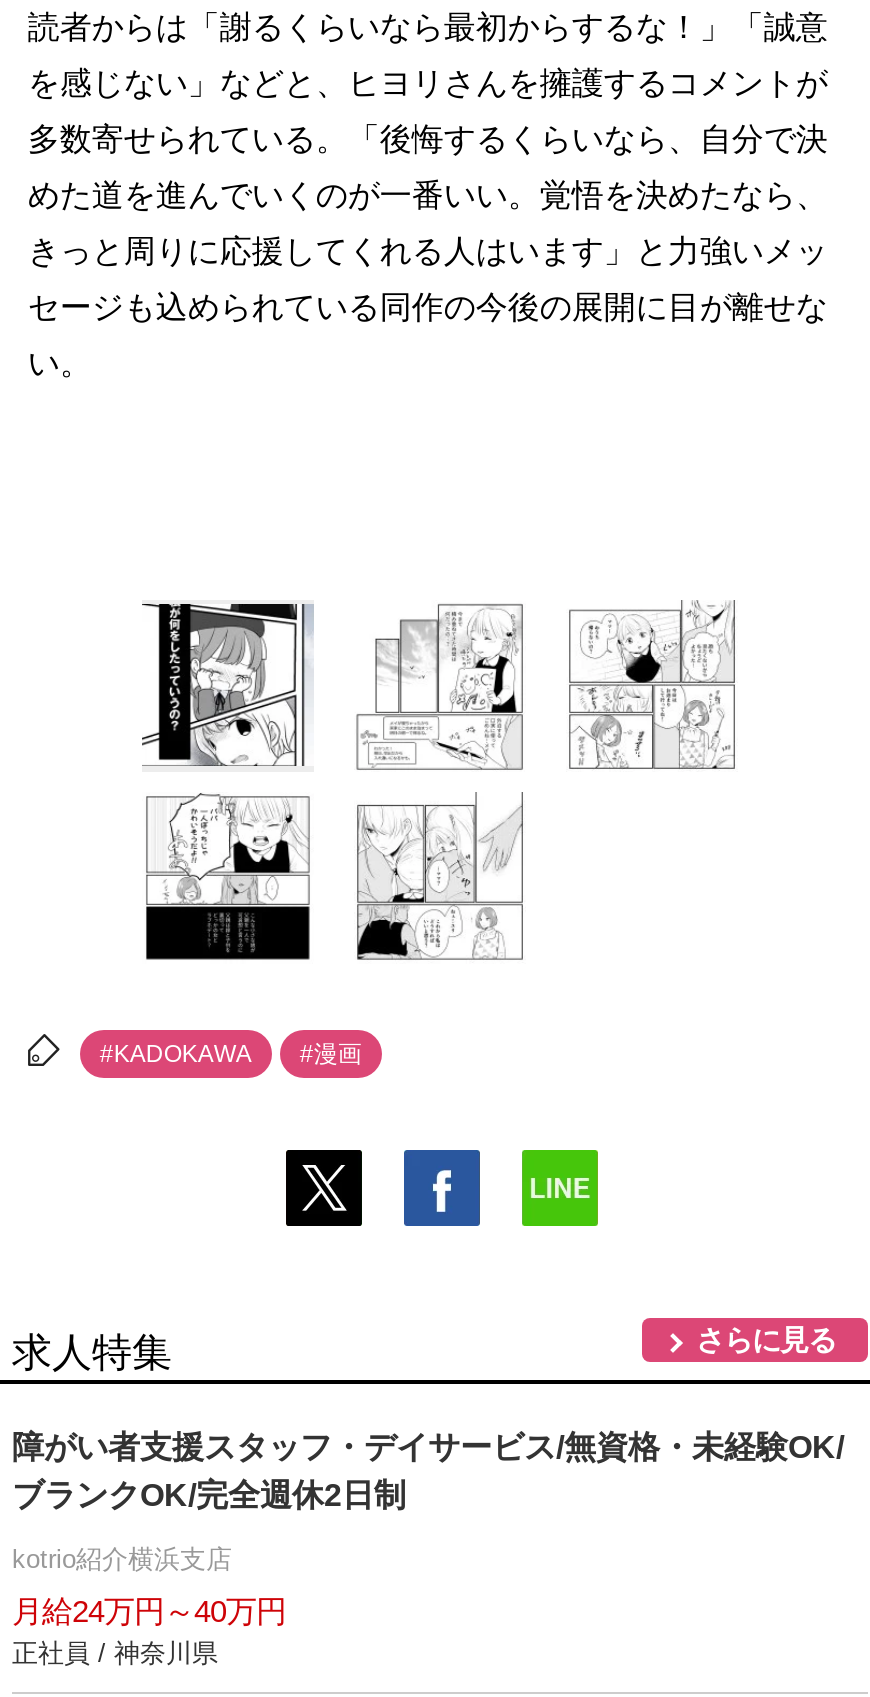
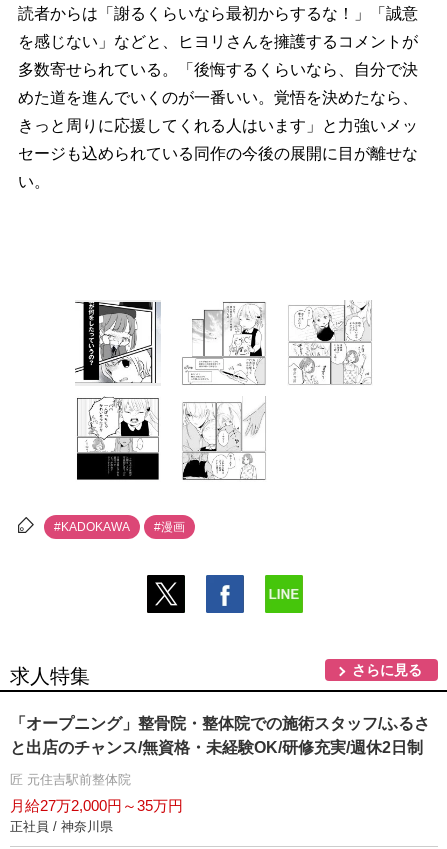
- 障がい者支援スタッフ・デイサービス/無資格・未経験OK/
- ブランクOK/完全週休2日制
+ 「オープニング」整骨院・整体院での施術スタッフ/ふるさ
+ と出店のチャンス/無資格・未経験OK/研修充実/週休2日制

- kotrio紹介横浜支店
+ 匠 元住吉駅前整体院

- 月給24万円～40万円
+ 月給27万2,000円～35万円
